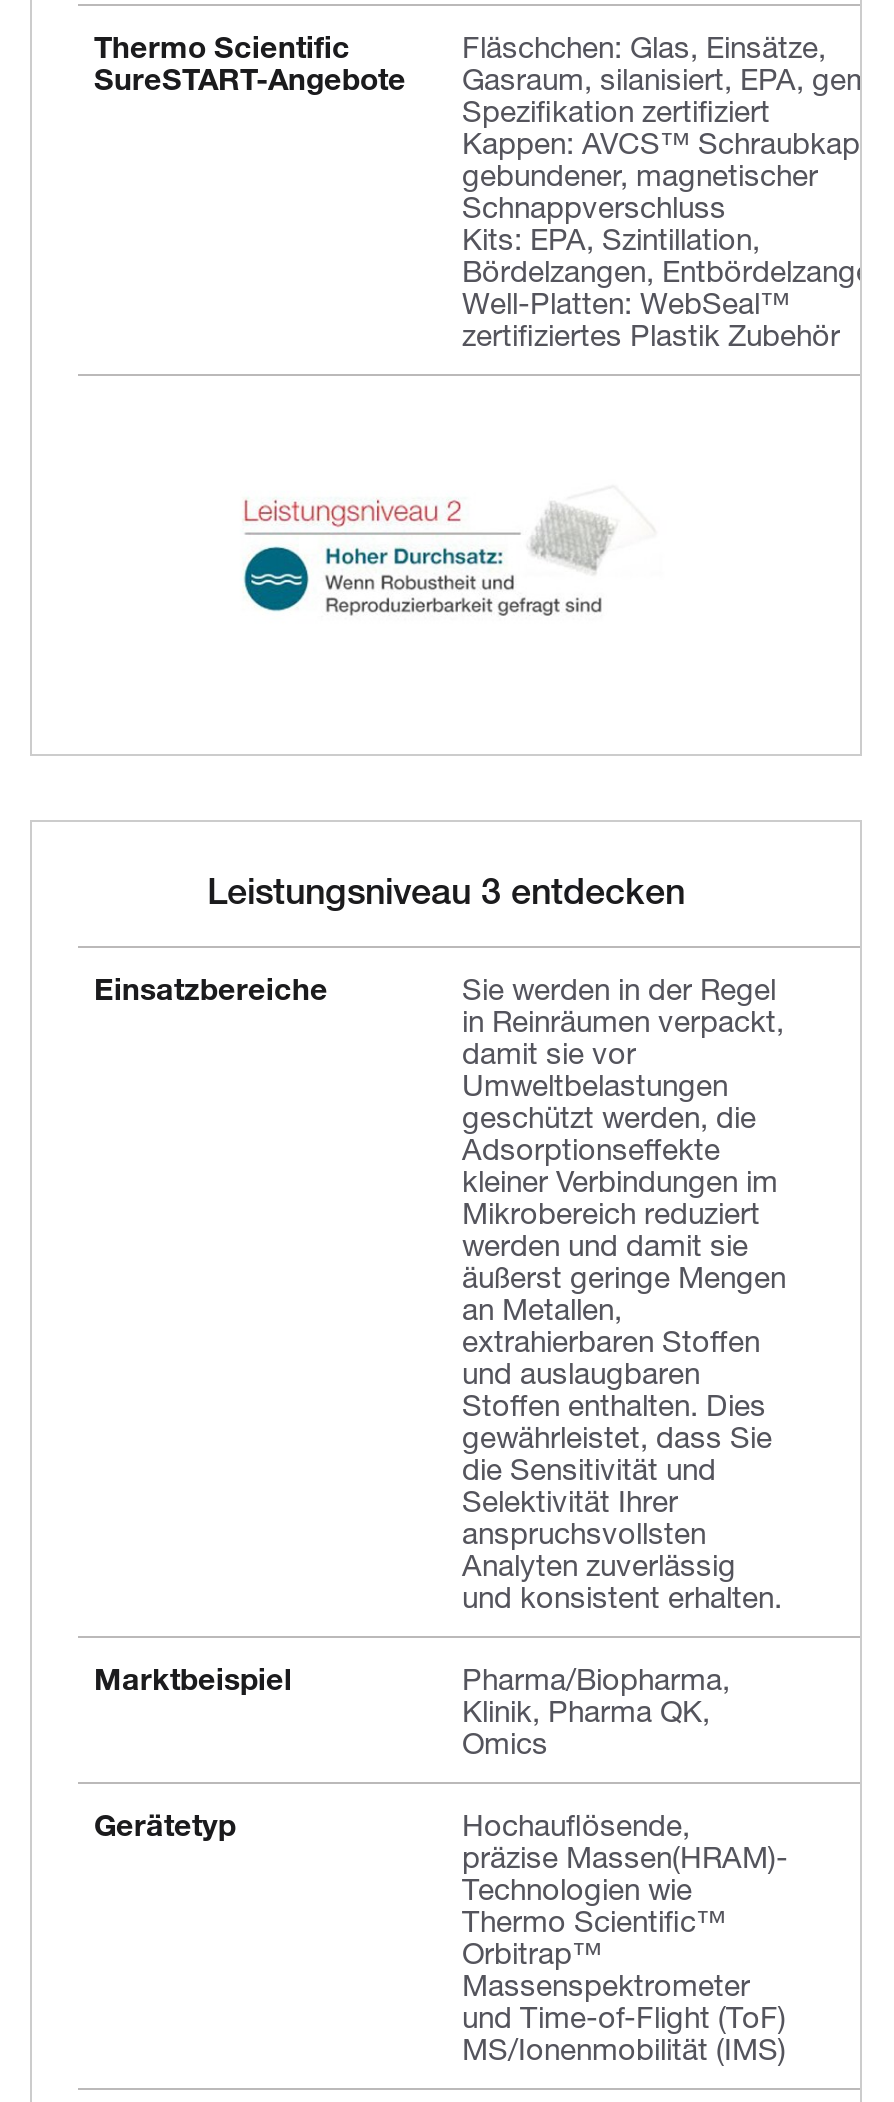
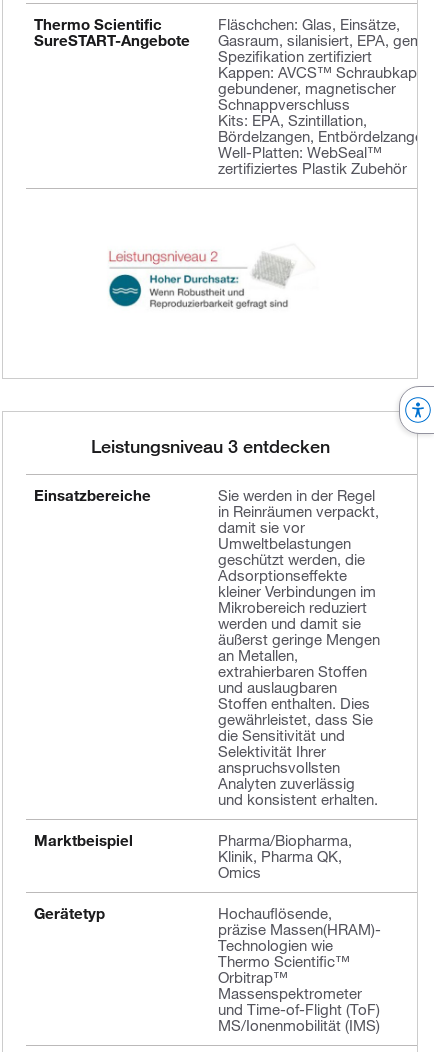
+ [image]
